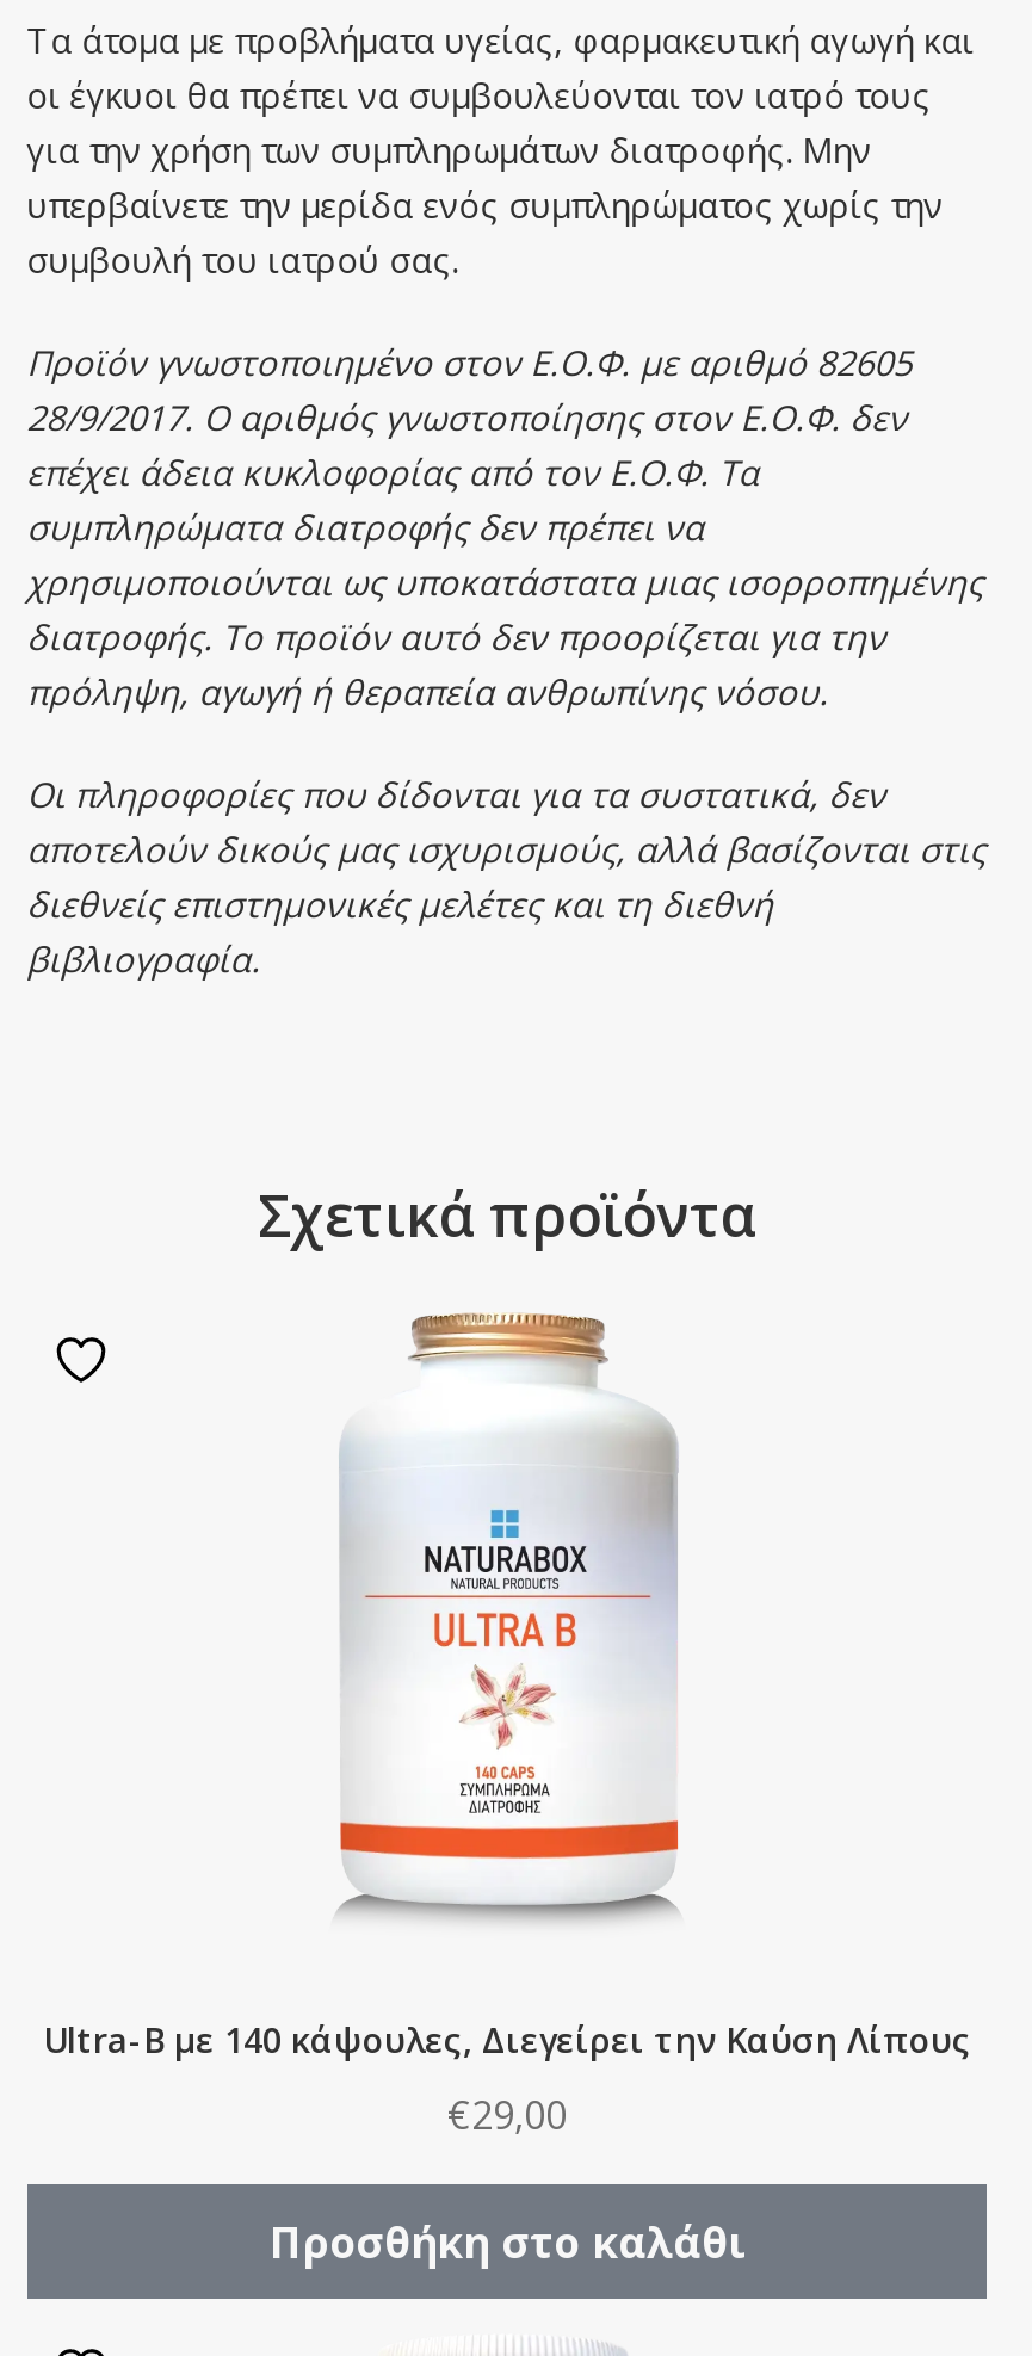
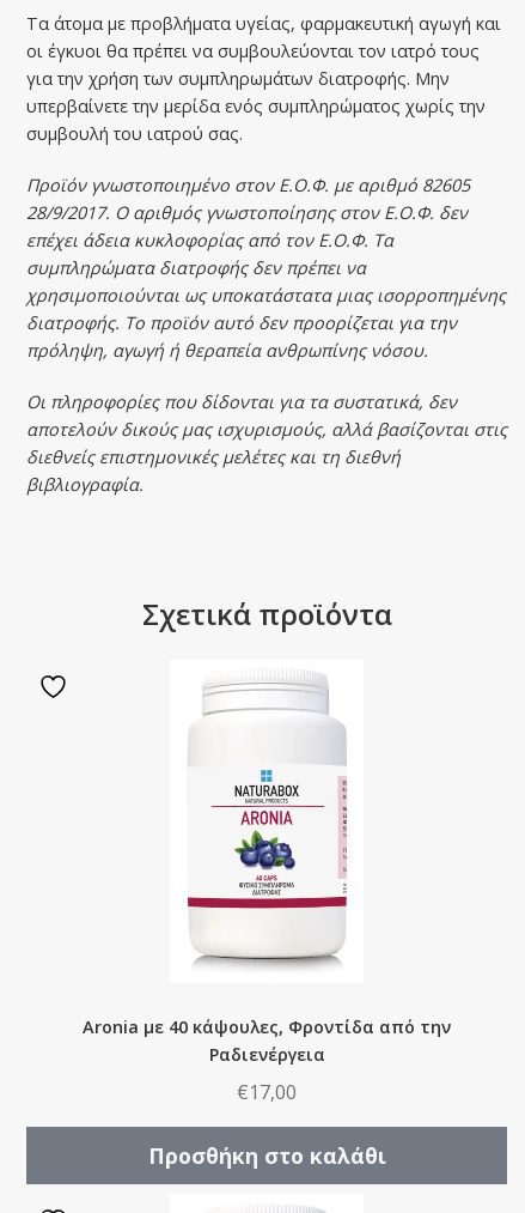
- [image]
+ [image]

- Ultra-B με 140 κάψουλες, Διεγείρει την Καύση Λίπους
+ Aronia με 40 κάψουλες, Φροντίδα από την
+ Ραδιενέργεια

- €29,00
+ €17,00
